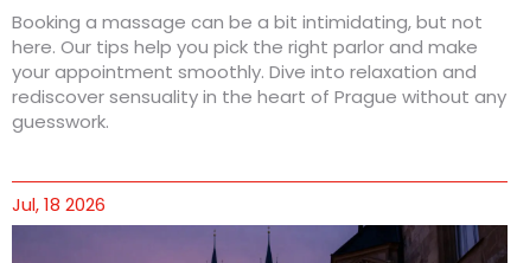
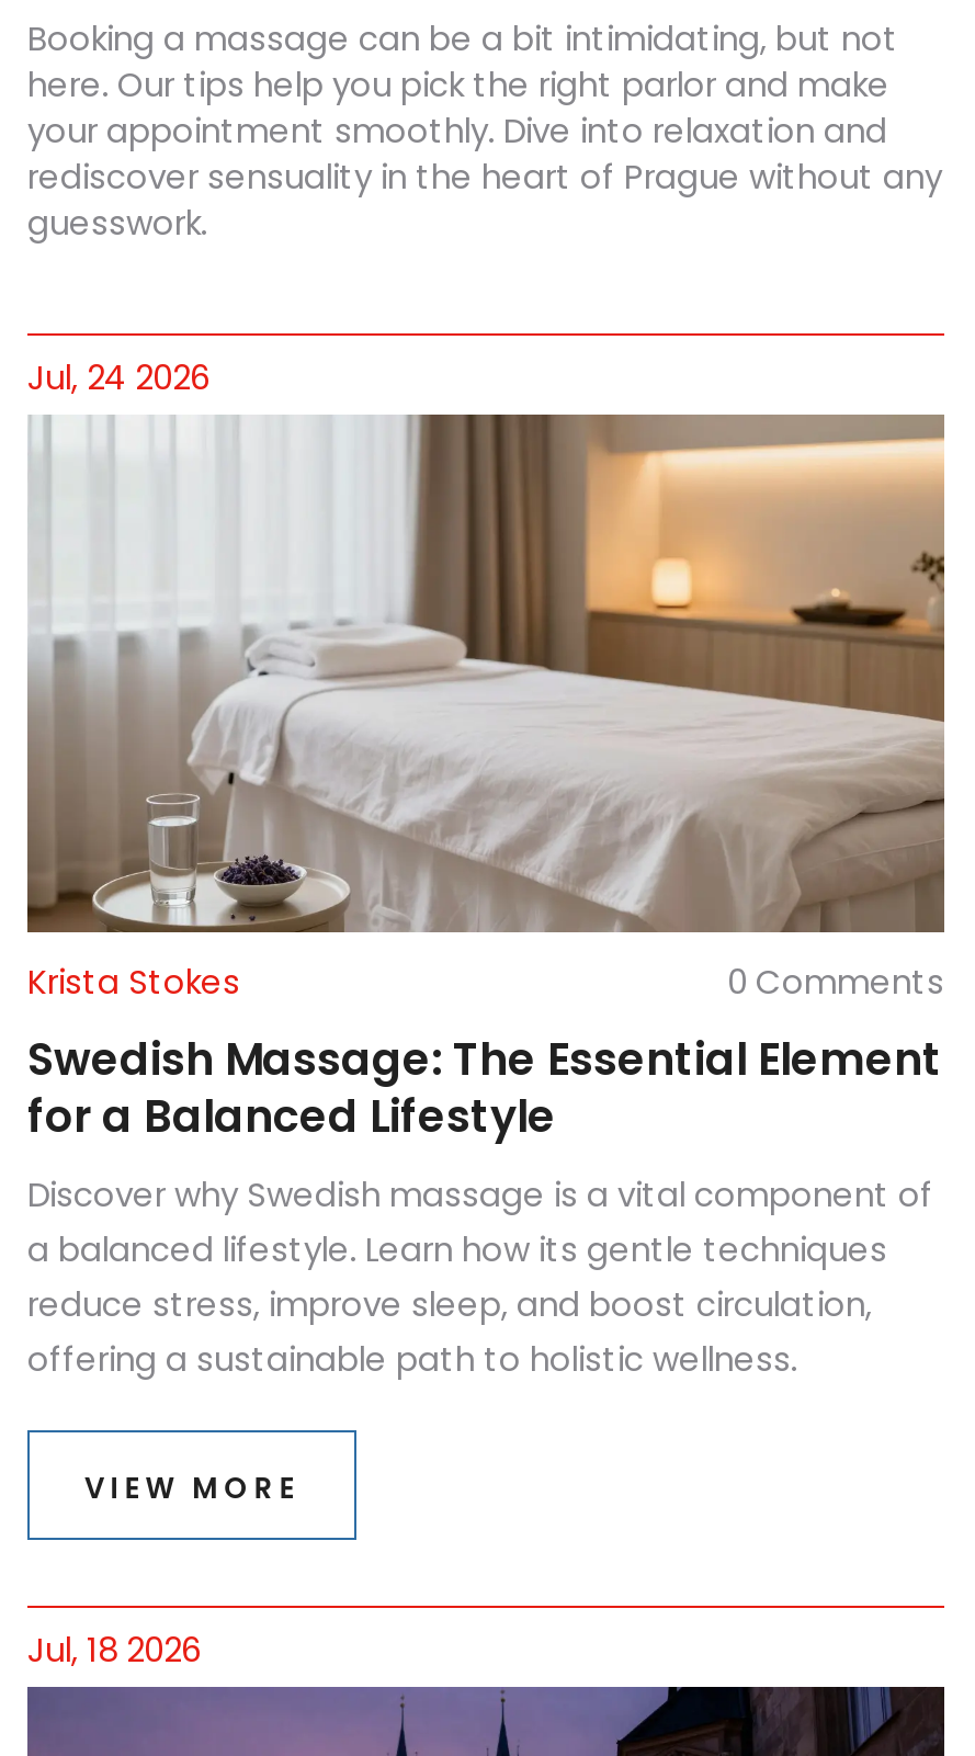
+ [image]
+ Krista Stokes
+ 0 Comments
+ Swedish Massage: The Essential Element
+ for a Balanced Lifestyle
+ Discover why Swedish massage is a vital component of
+ a balanced lifestyle. Learn how its gentle techniques
+ reduce stress, improve sleep, and boost circulation,
+ offering a sustainable path to holistic wellness.
+ VIEW MORE

+ Jul, 24 2026
